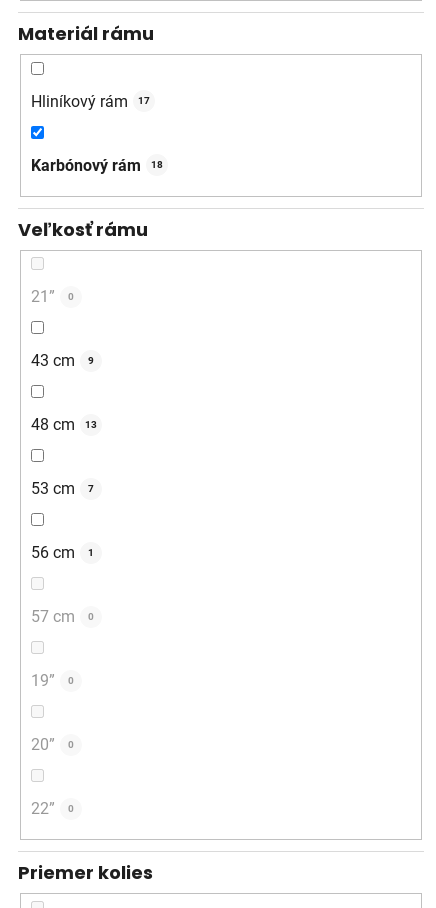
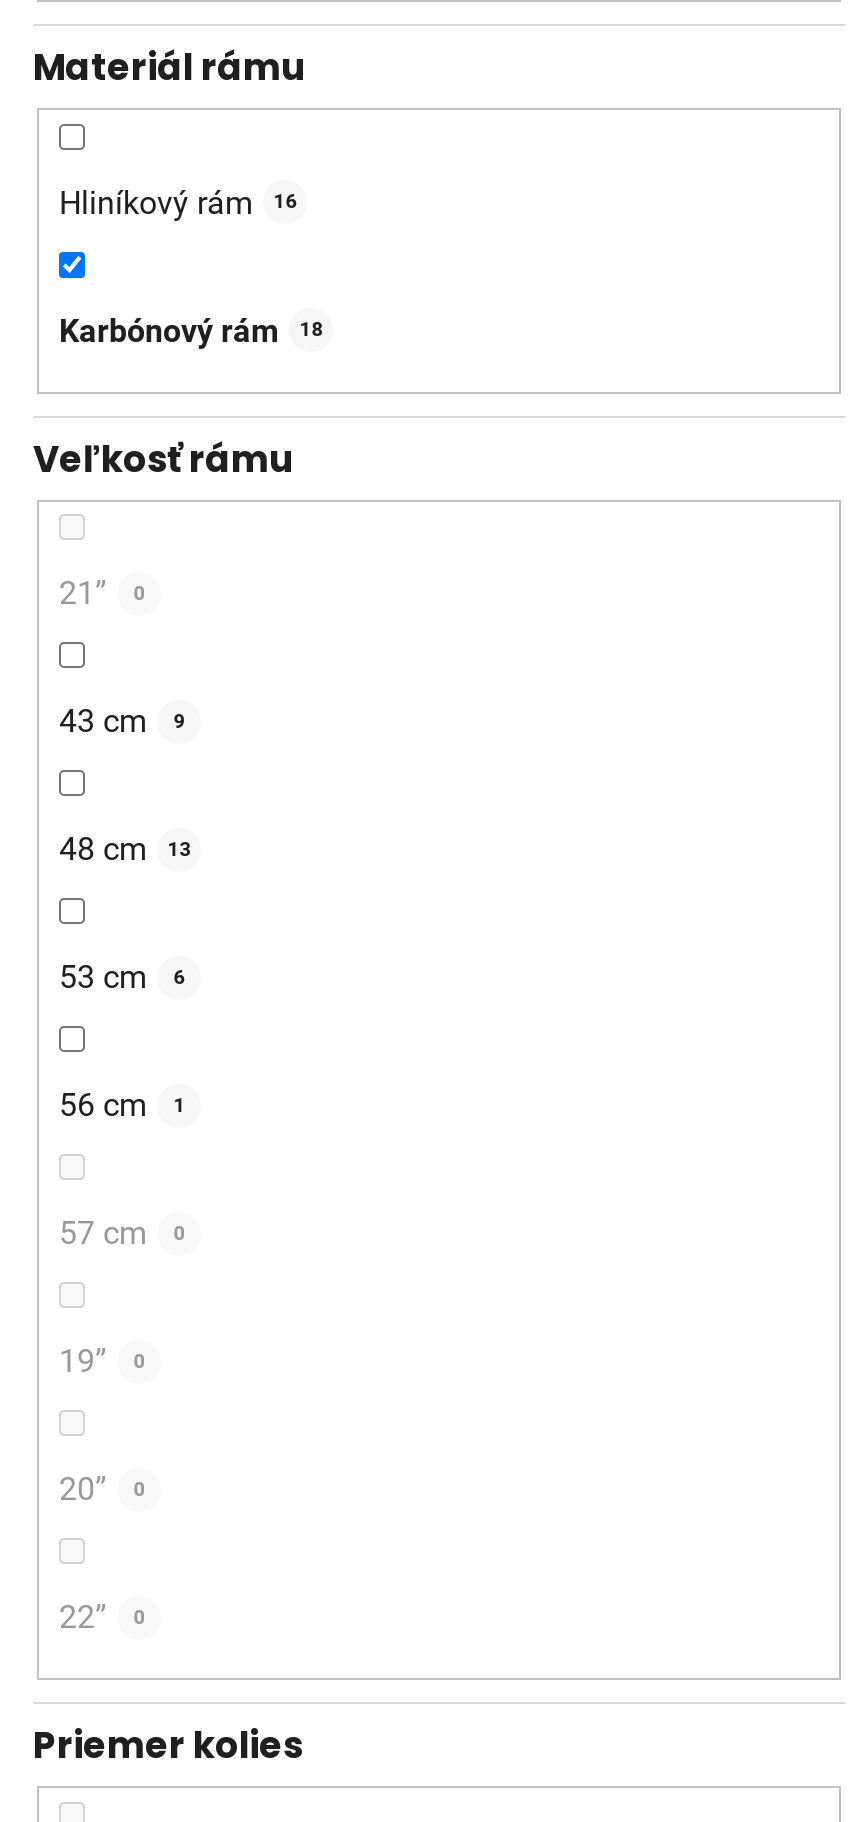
- Hliníkový rám 17
+ Hliníkový rám 16

- 53 cm 7
+ 53 cm 6
